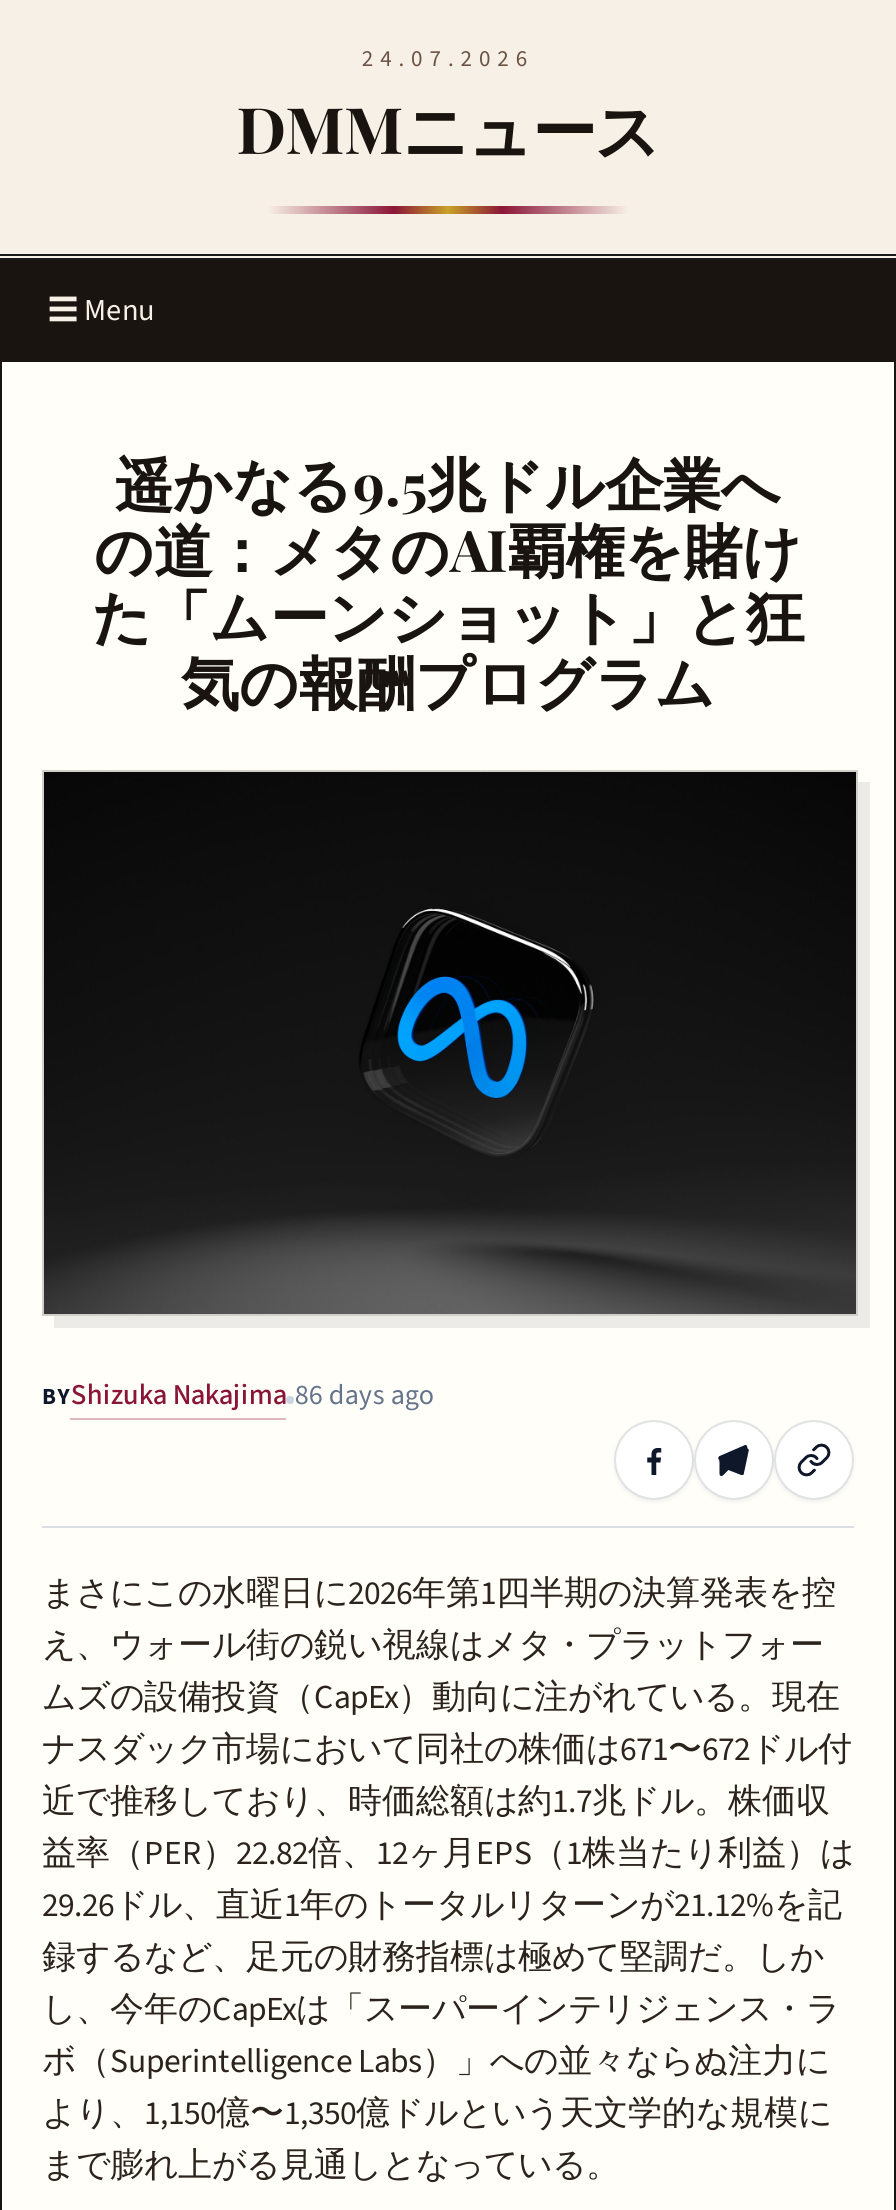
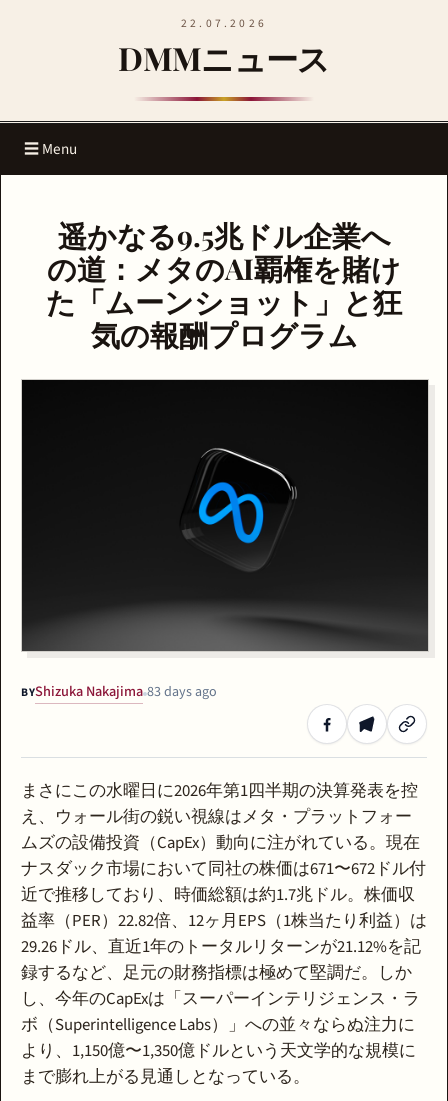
- 24.07.2026
+ 22.07.2026

- BYShizuka Nakajima 86 days ago
+ BYShizuka Nakajima 83 days ago
